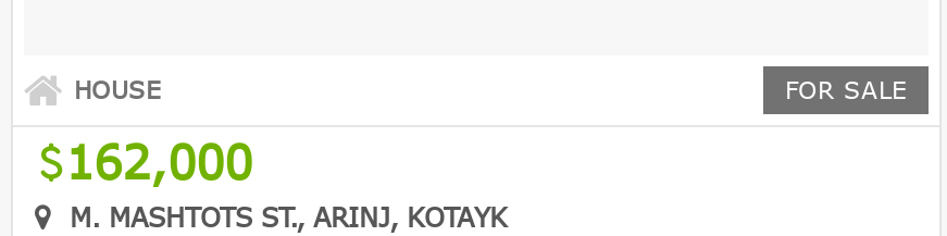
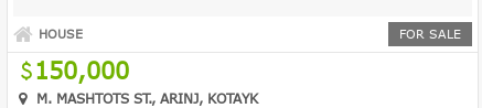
- 162,000
+ 150,000
